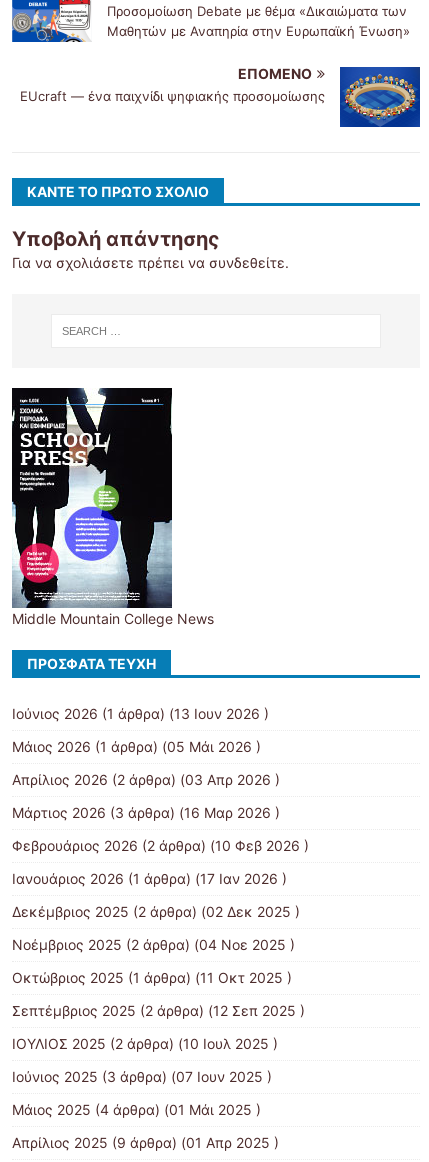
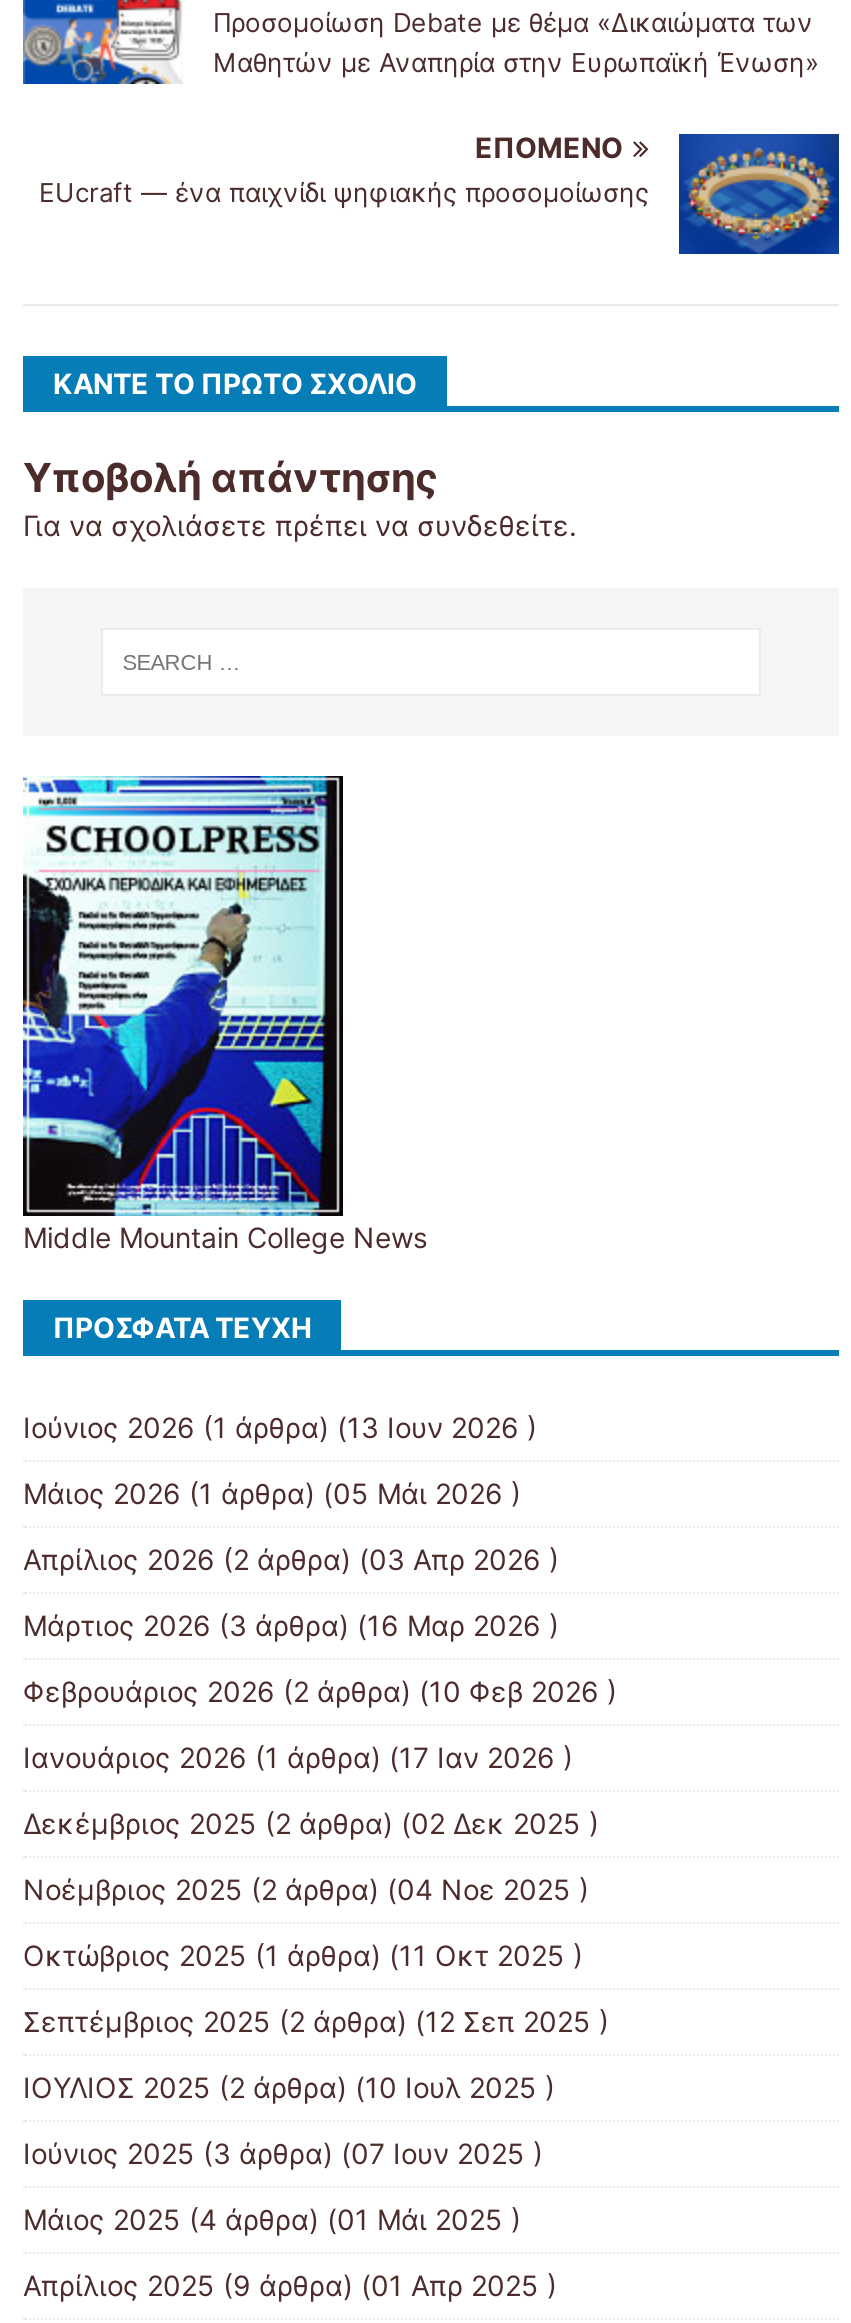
- [image]
+ [image]
